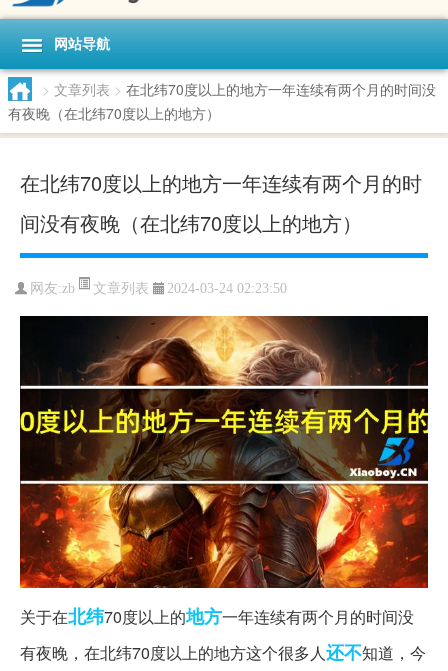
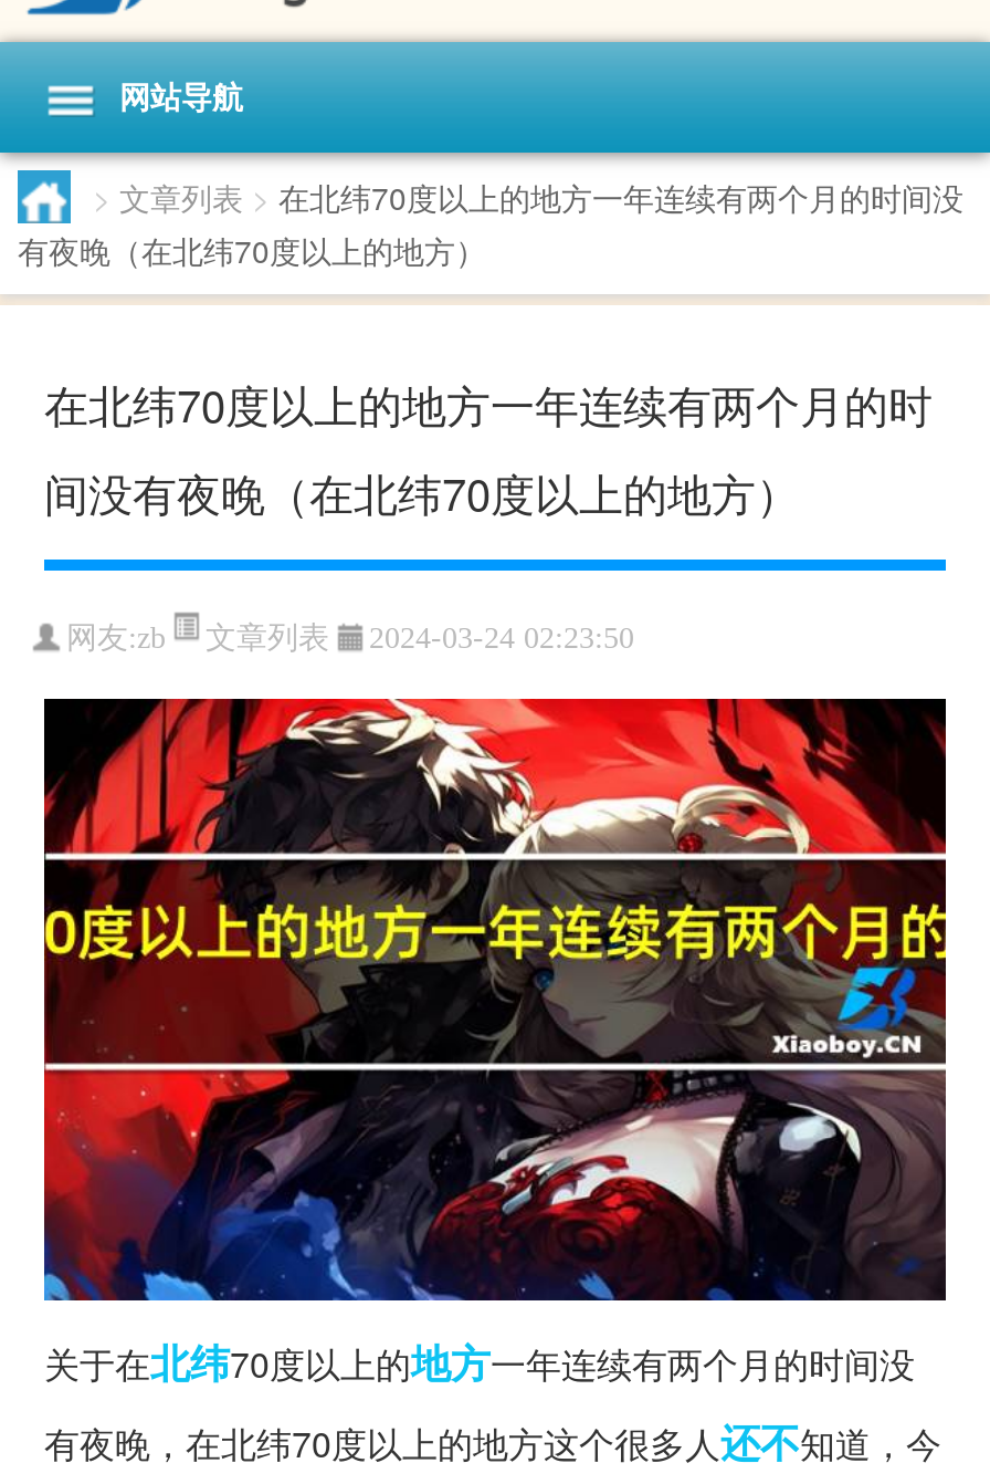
- [image]
+ [image]
